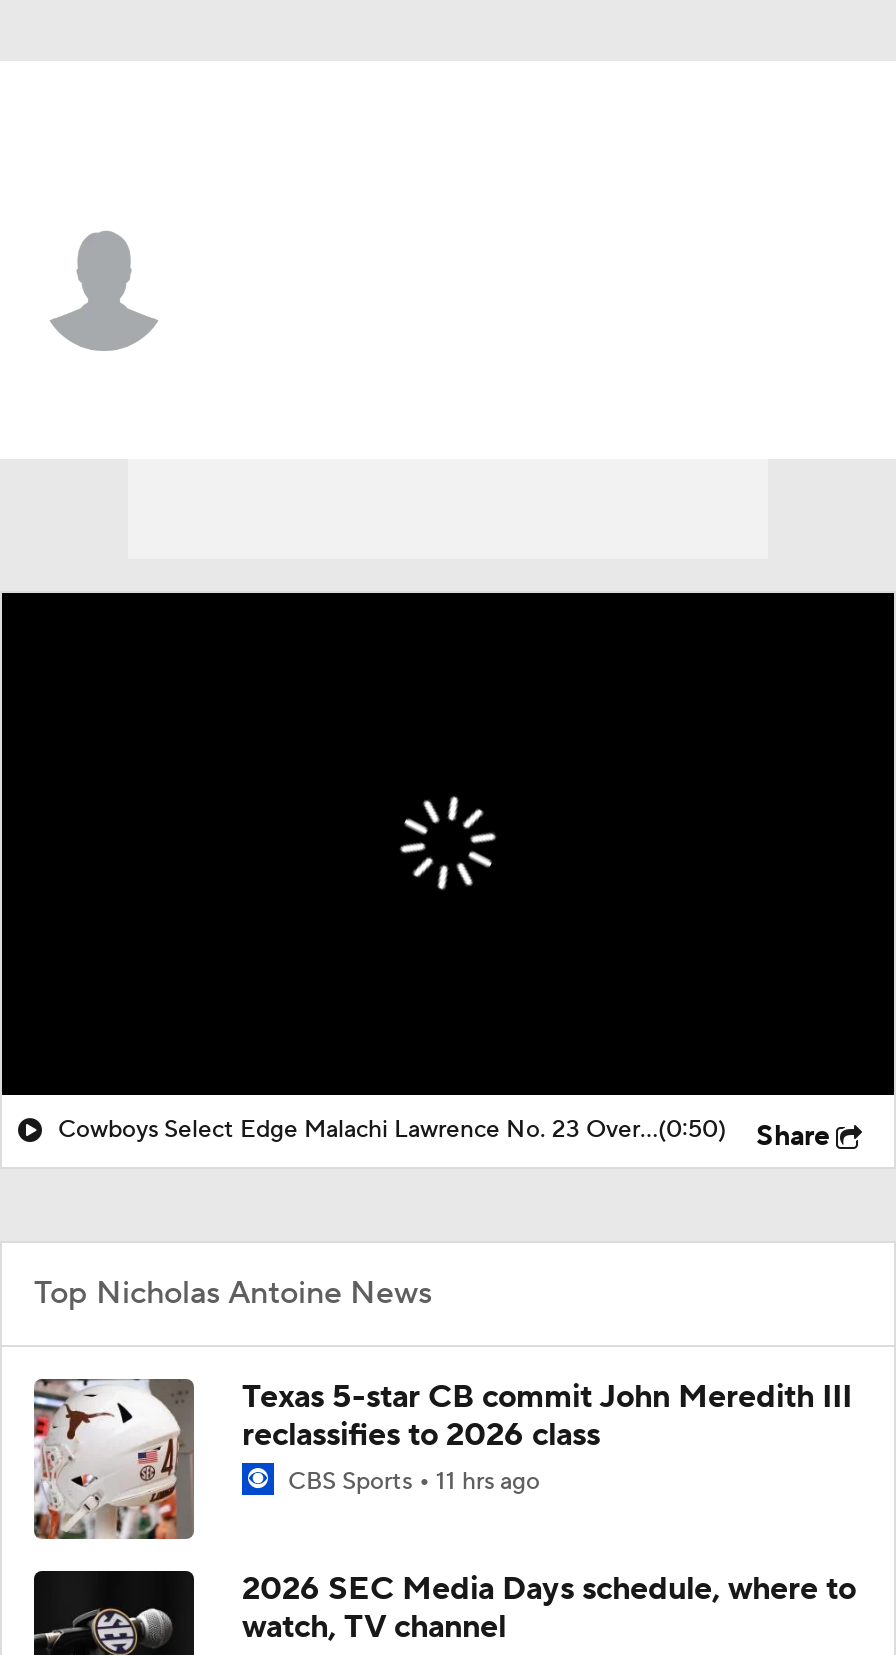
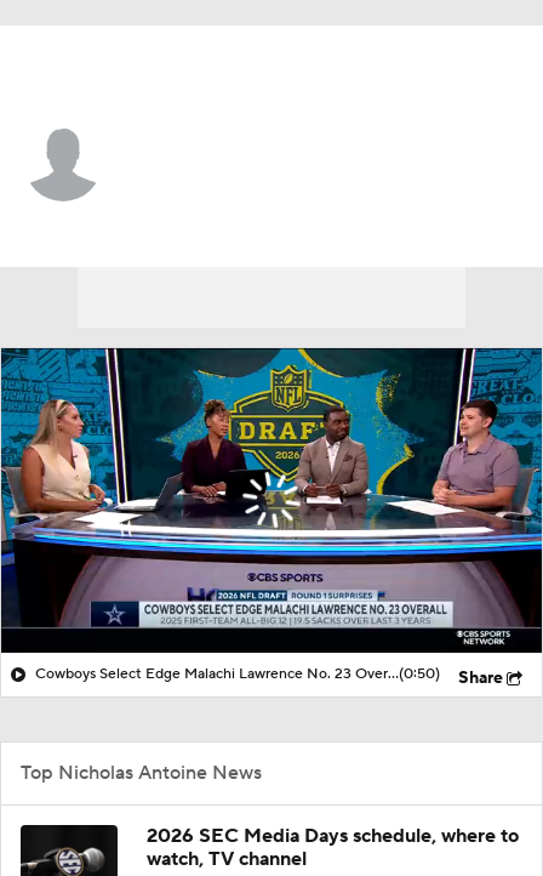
+ [image]

- [image]
- Texas 5-star CB commit John Meredith III
- reclassifies to 2026 class
- CBS Sports 11 hrs ago
